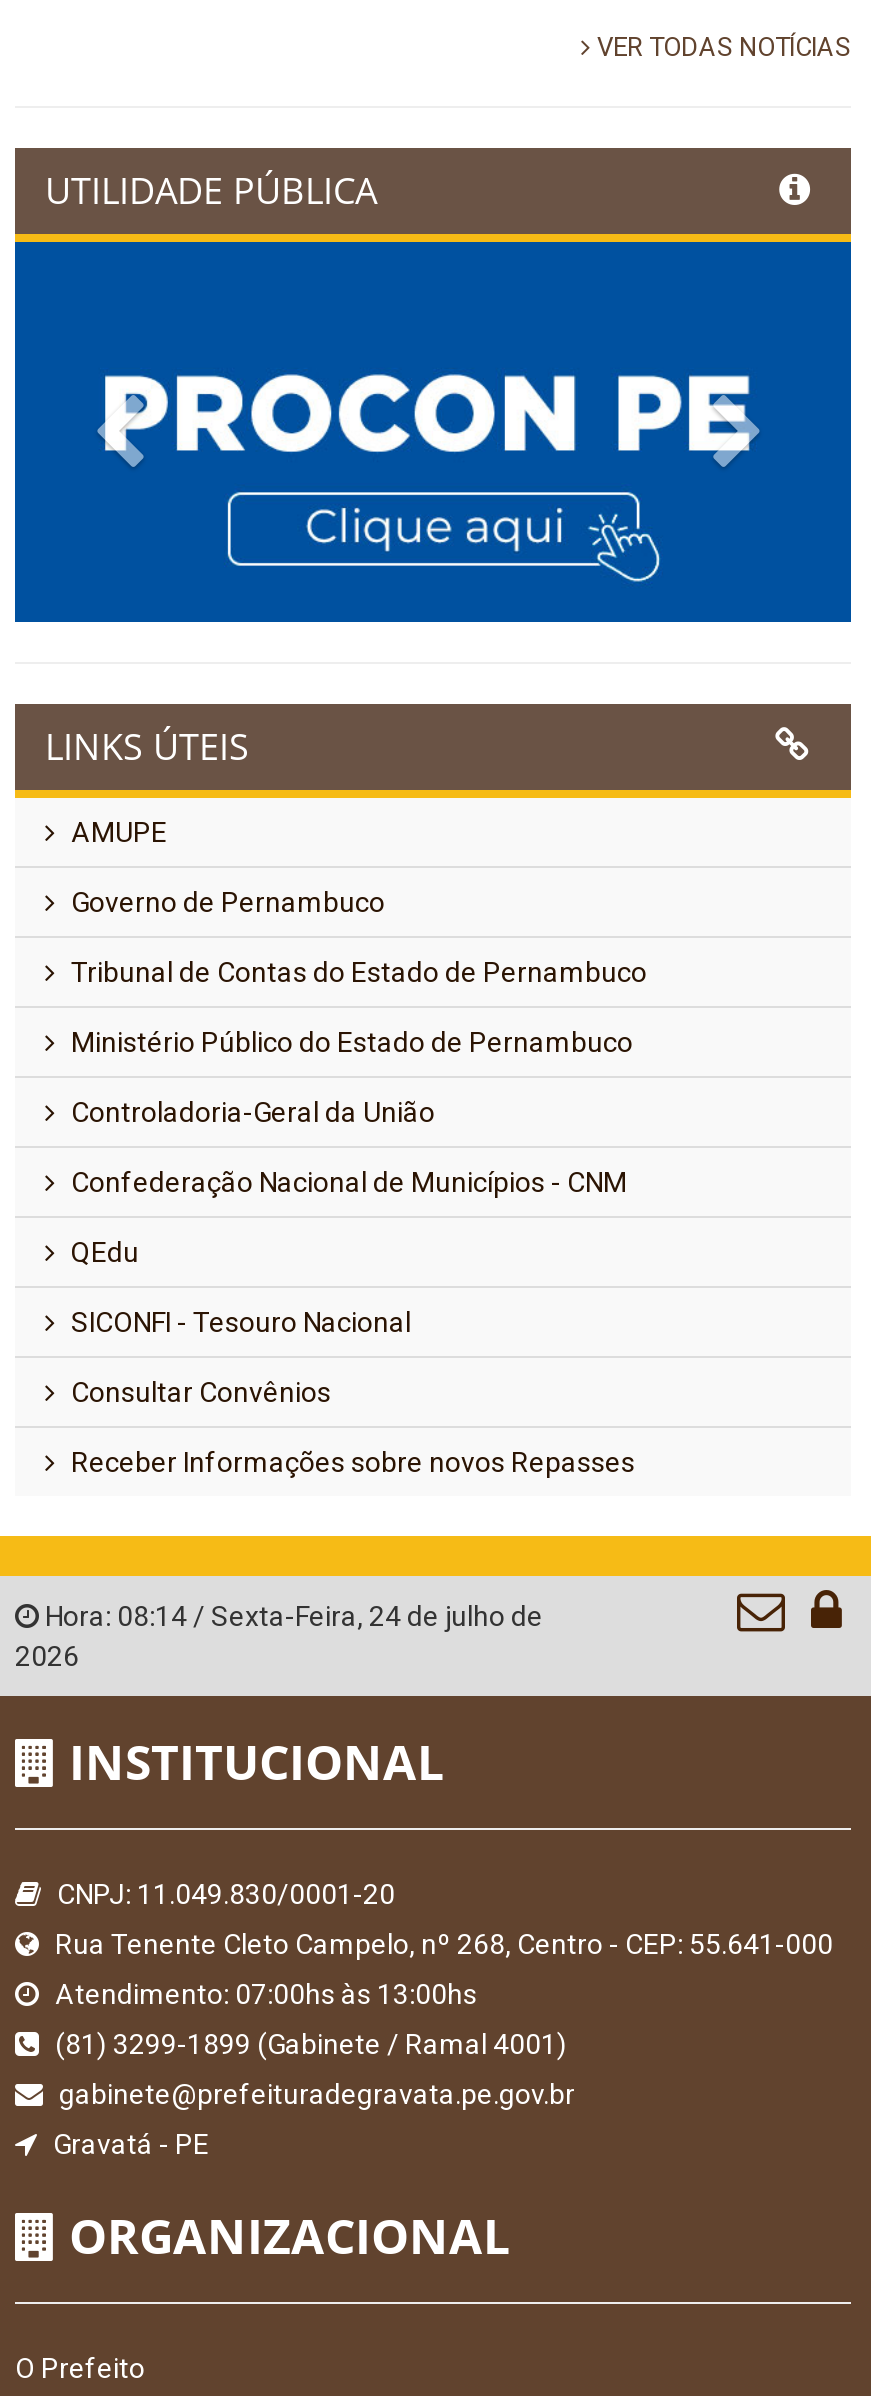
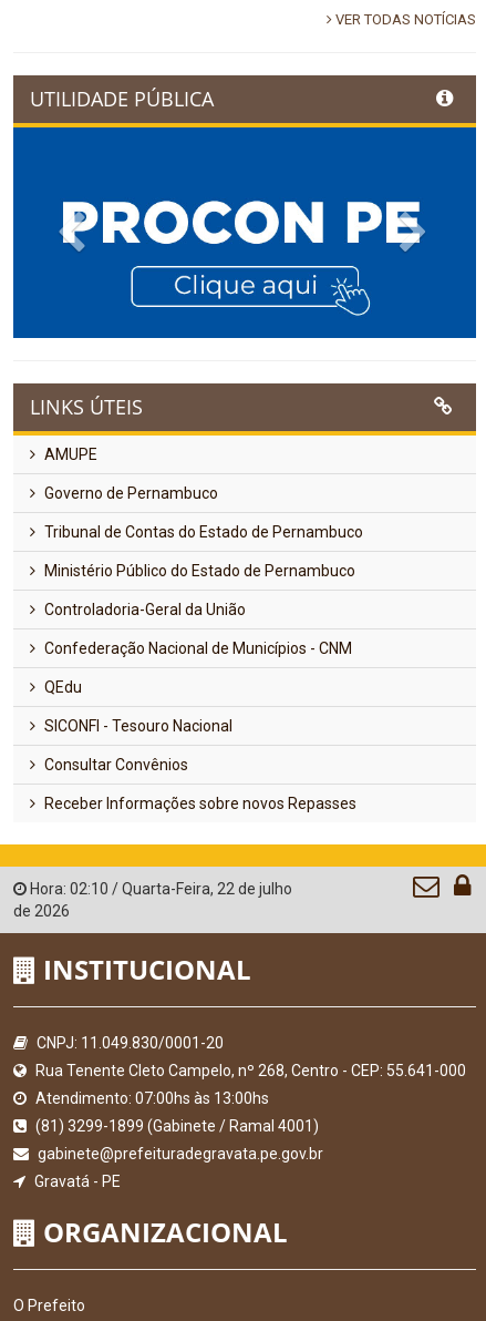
- Hora: 08:14 / Sexta-Feira, 24 de julho de
- 2026
+ Hora: 02:10 / Quarta-Feira, 22 de julho
+ de 2026
